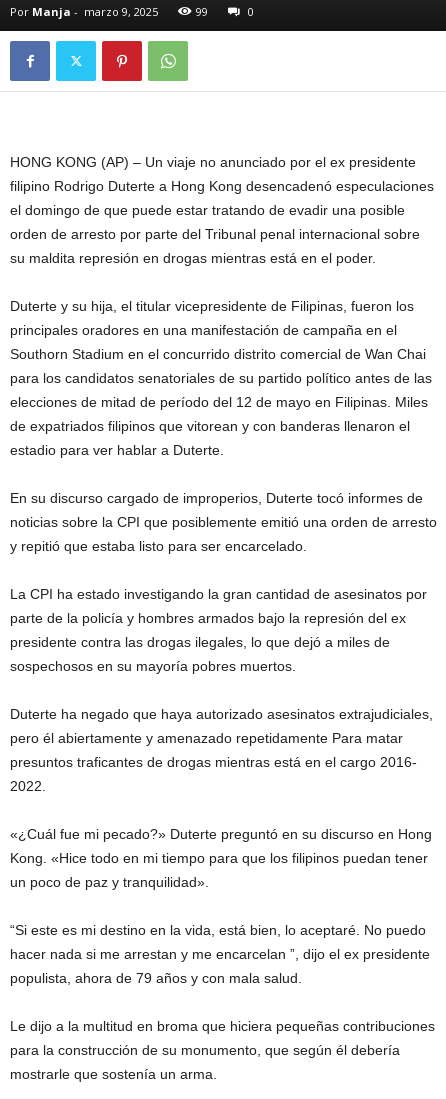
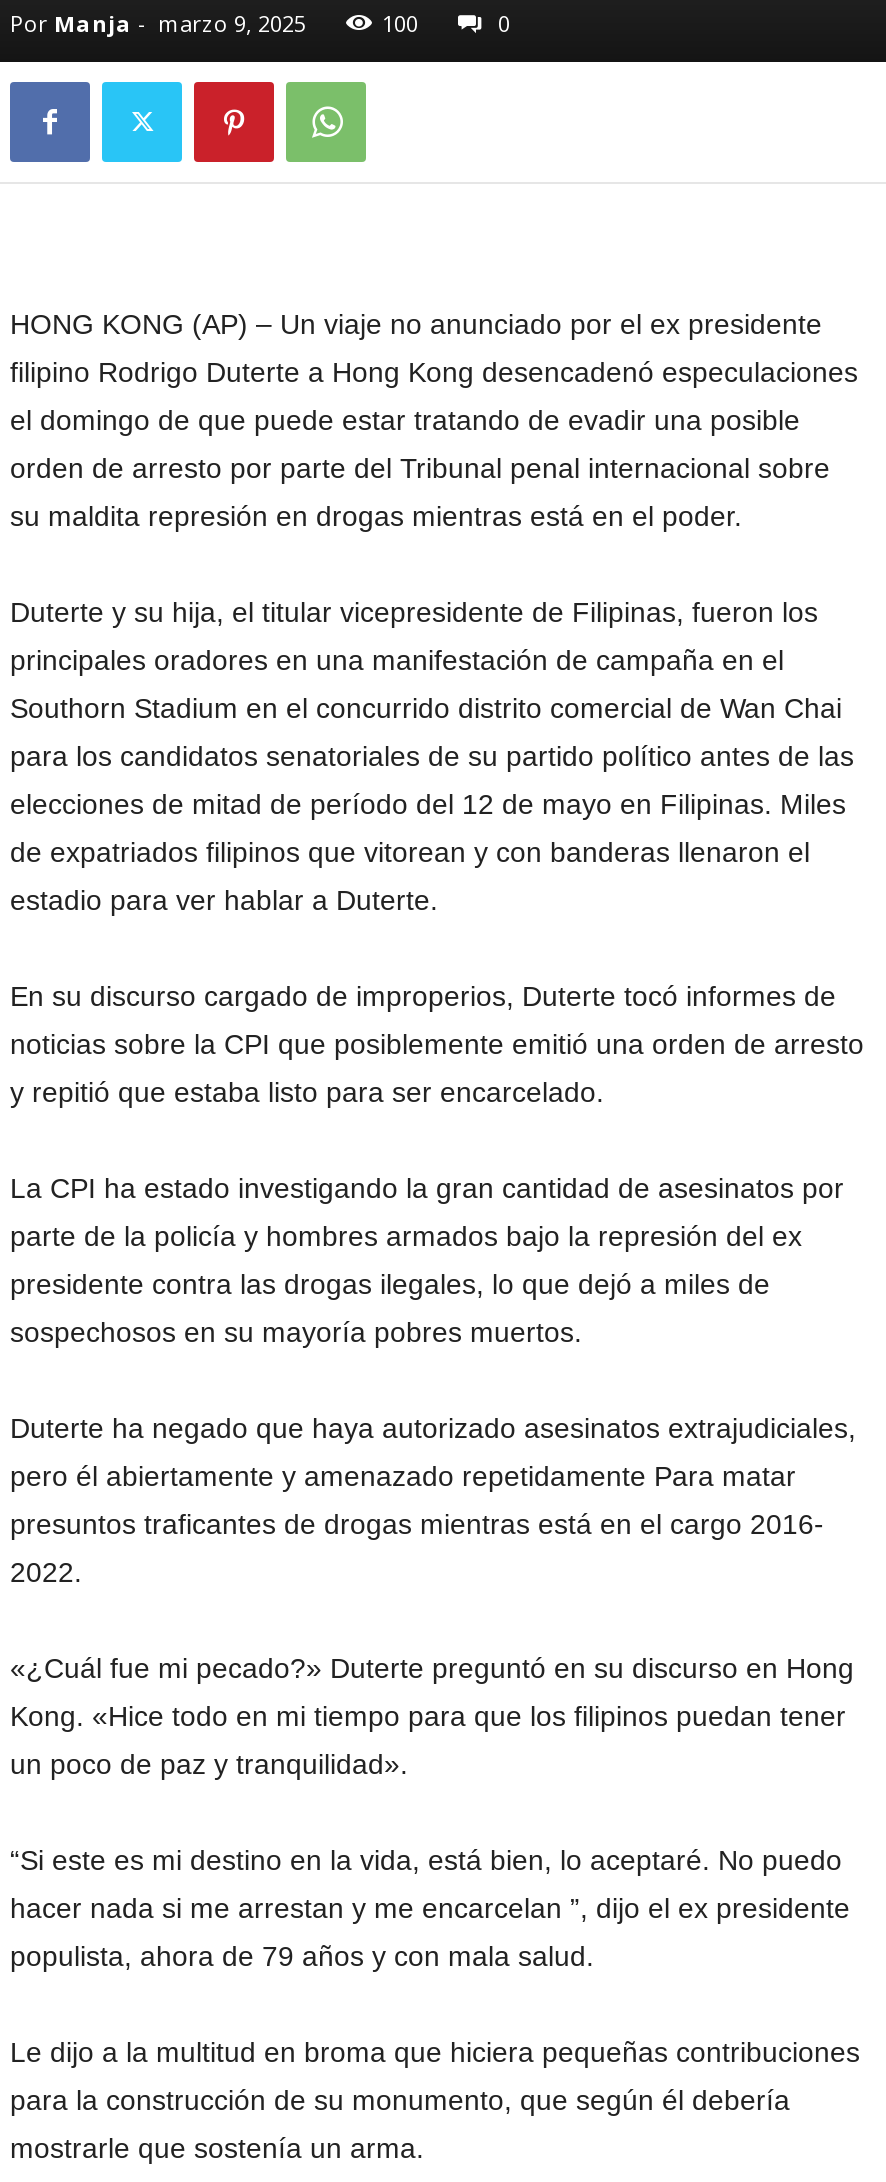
- 99
+ 100
